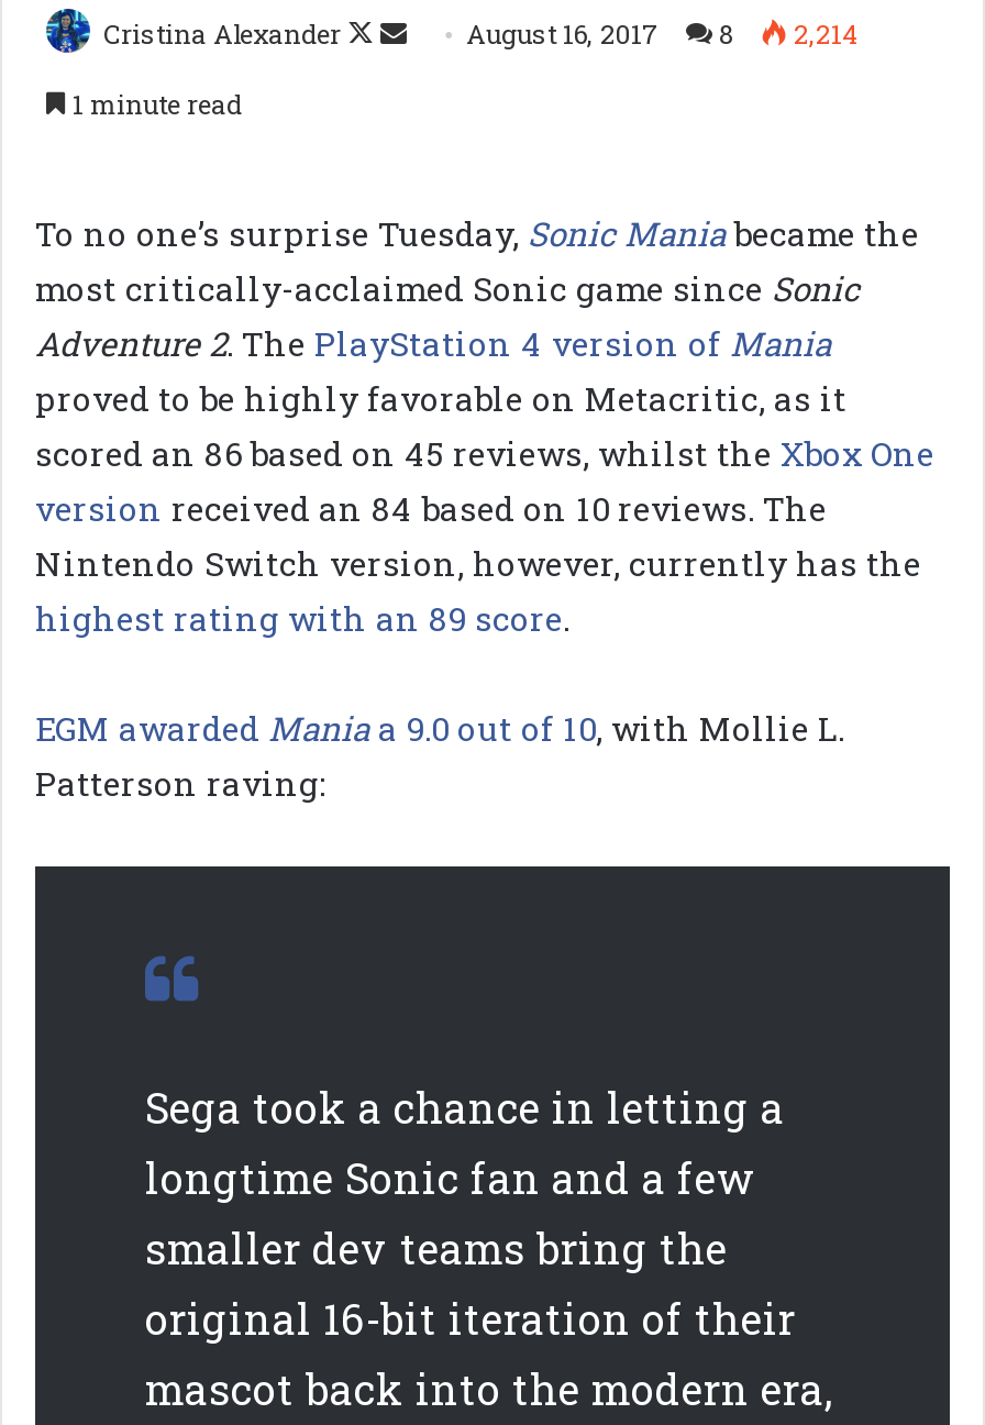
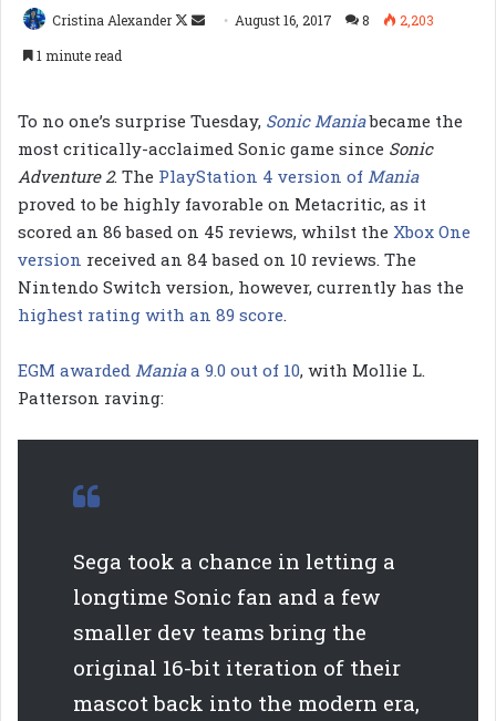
- 2,214
+ 2,203
